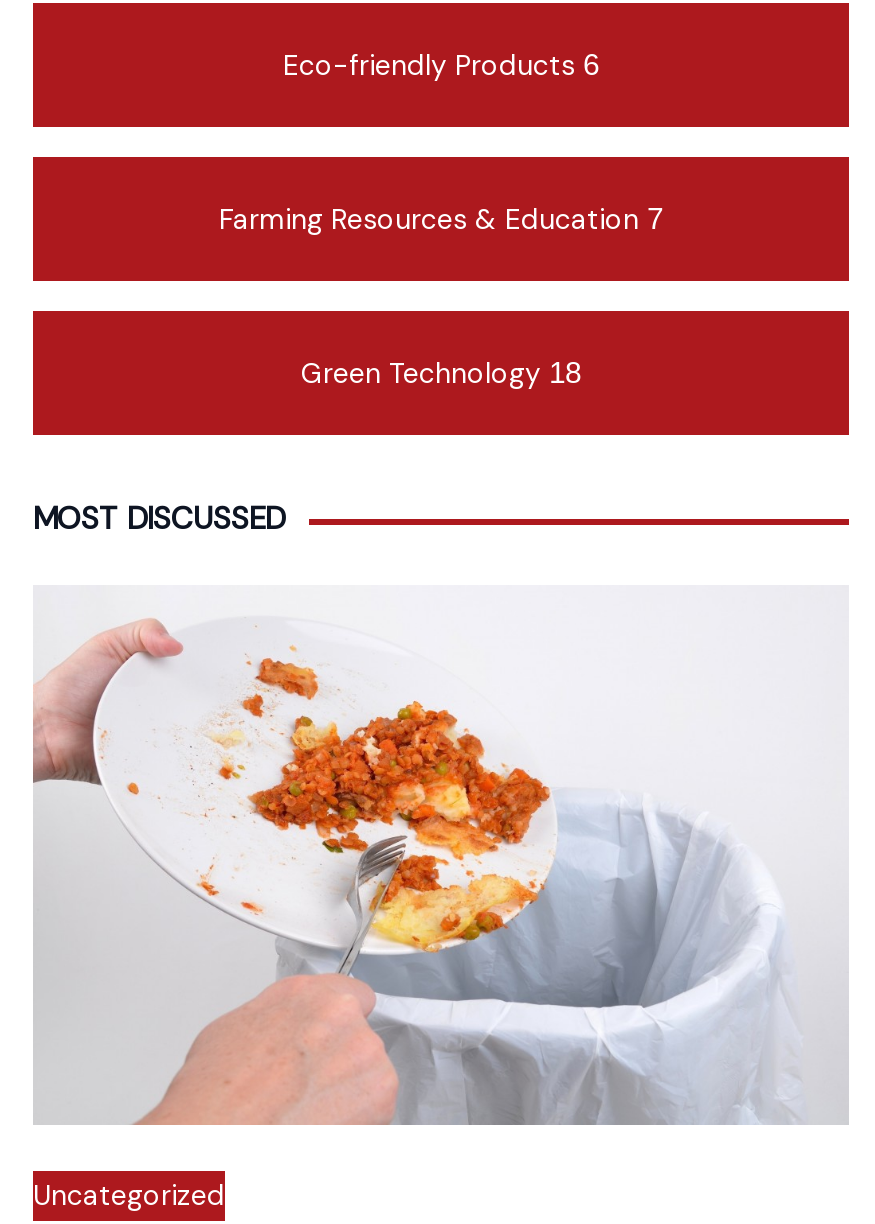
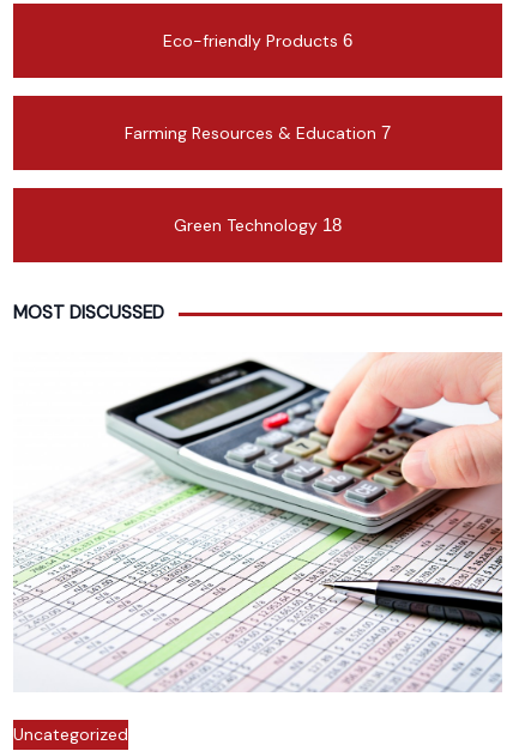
- [image]
+ [image]
